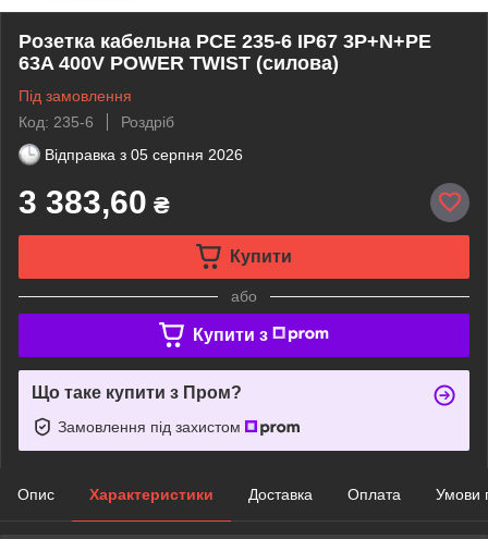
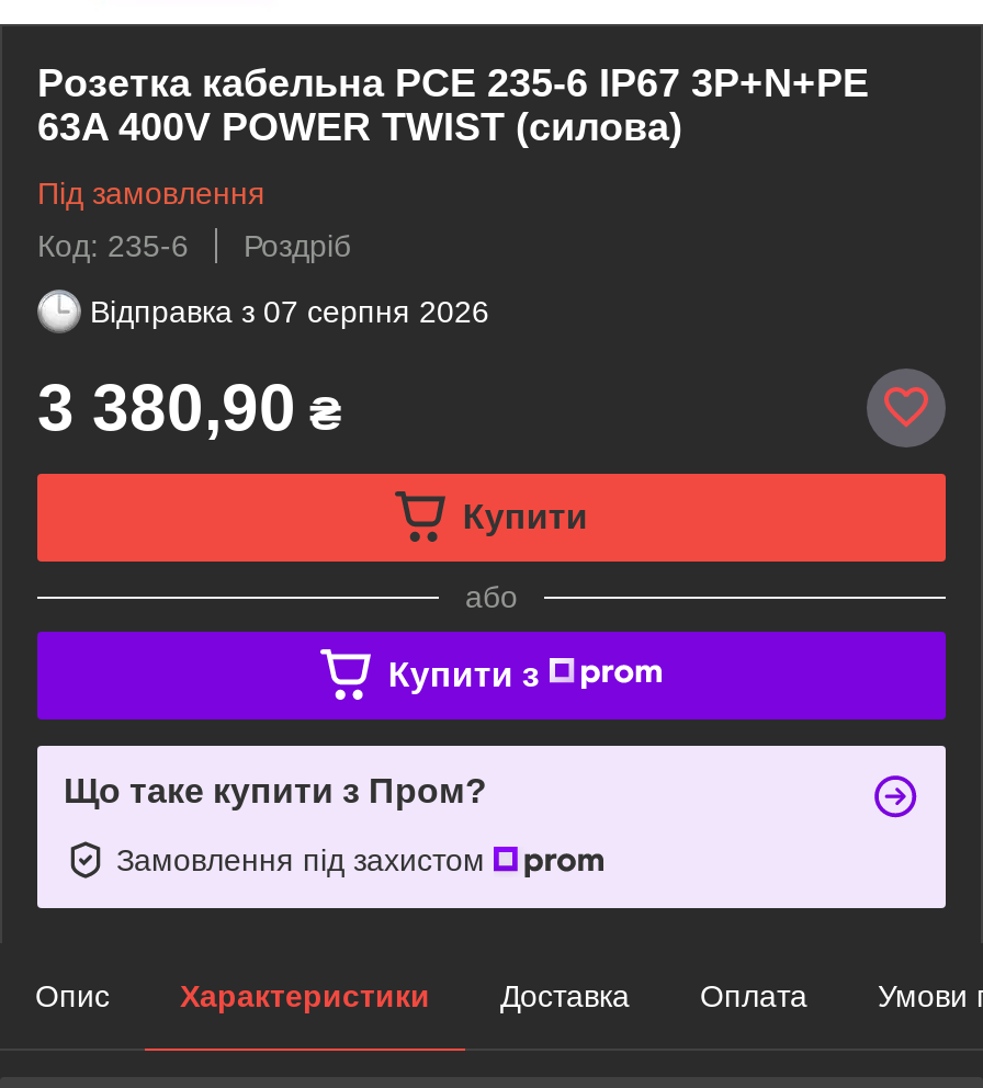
- Відправка з 05 серпня 2026
+ Відправка з 07 серпня 2026

- 3 383,60 ₴
+ 3 380,90 ₴
